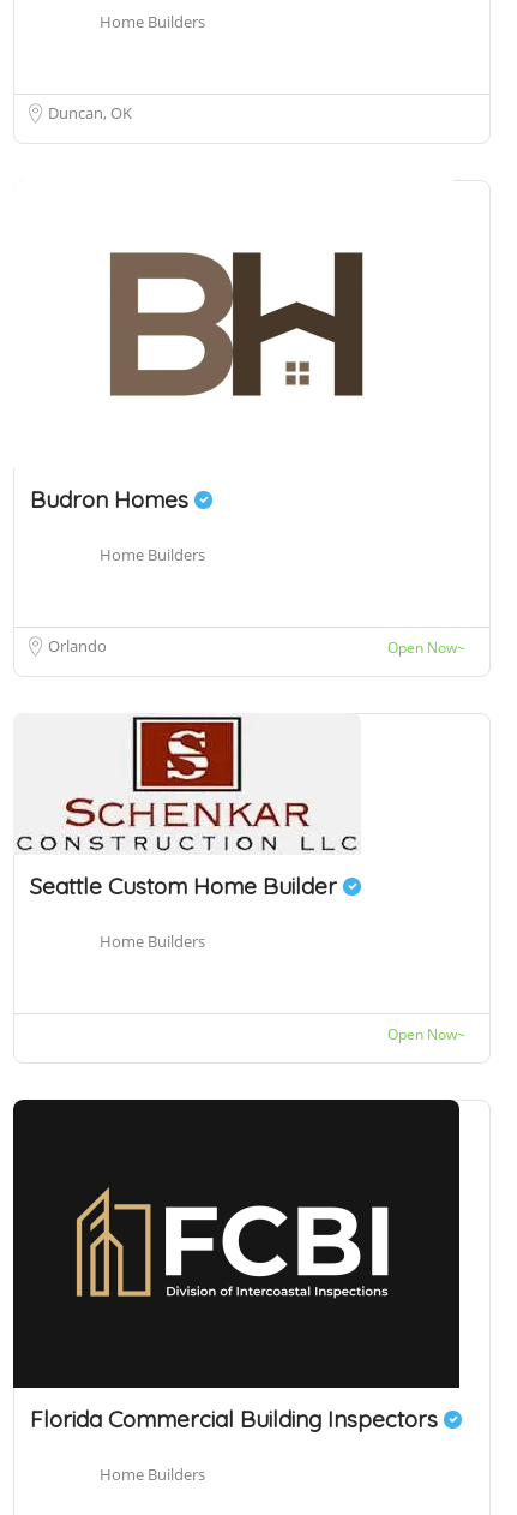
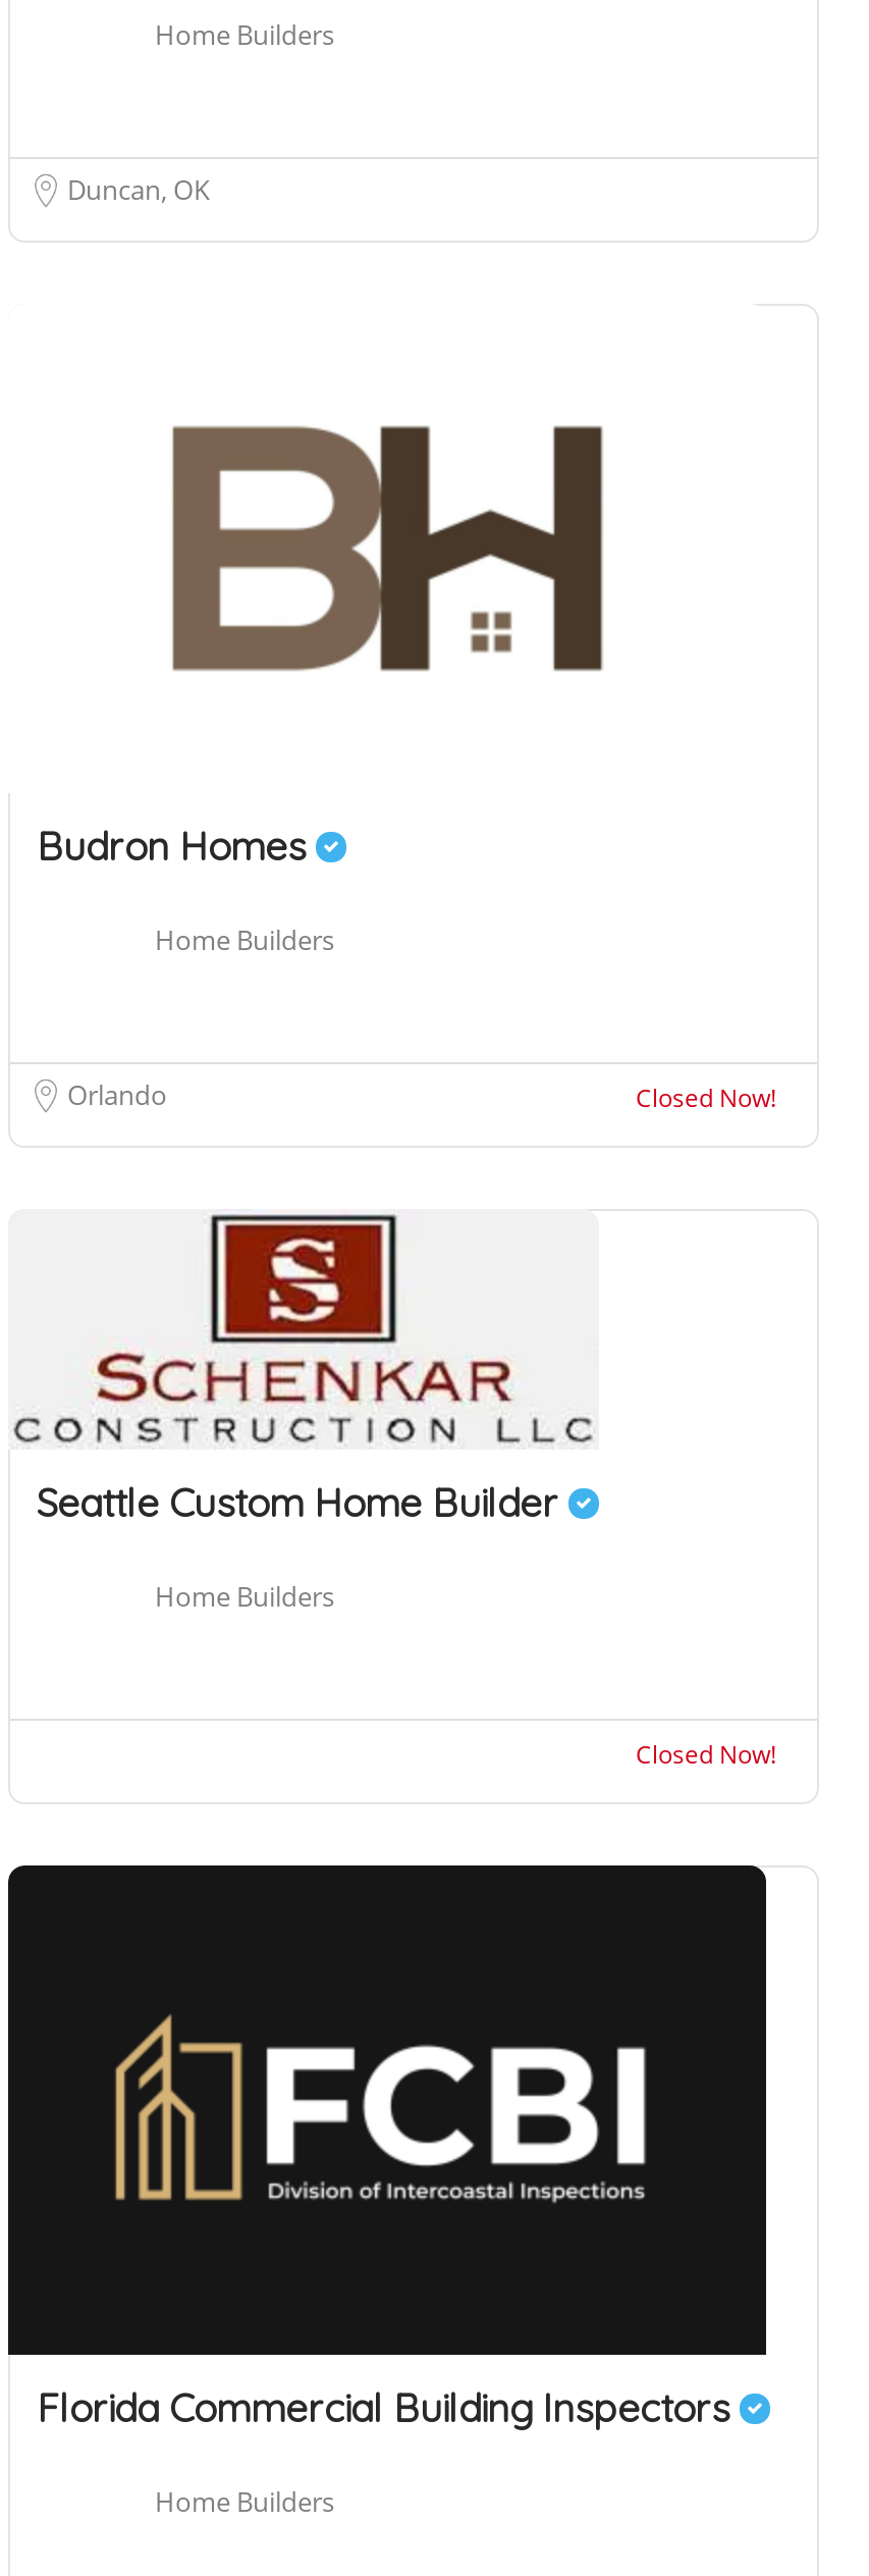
- Open Now~
+ Closed Now!

- Open Now~
+ Closed Now!
